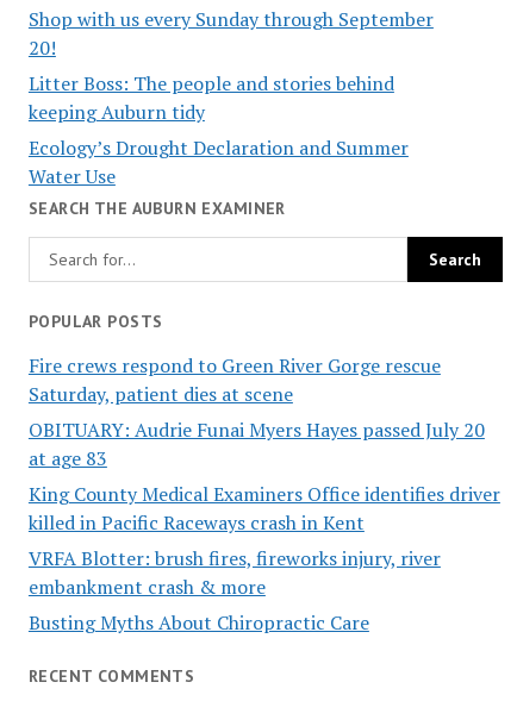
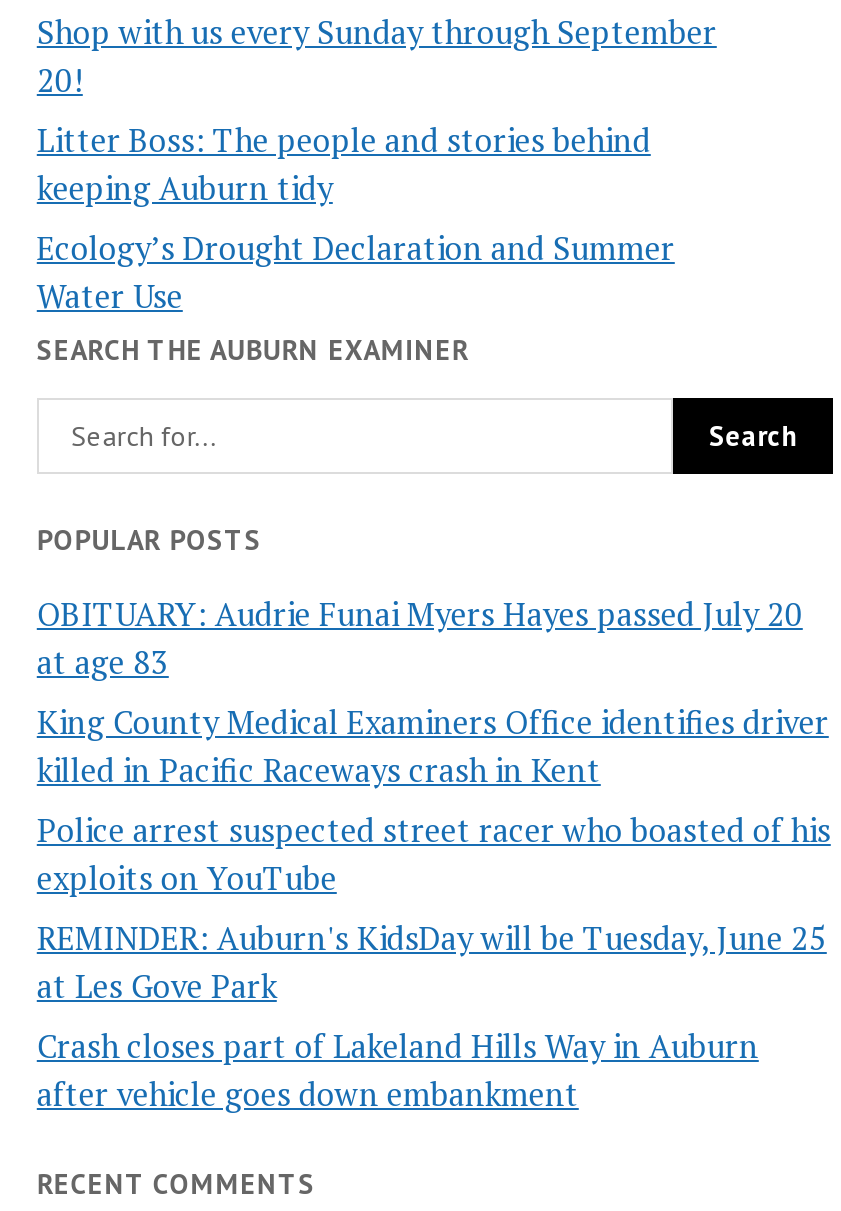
- Fire crews respond to Green River Gorge rescue
- Saturday, patient dies at scene

moved up: OBITUARY: Audrie Funai Myers Hayes passed July 20 | at age 83 | King County Medical Examiners Office identifies driver | killed in Pacific Raceways crash in Kent

- VRFA Blotter: brush fires, fireworks injury, river
- embankment crash & more
- Busting Myths About Chiropractic Care
+ Police arrest suspected street racer who boasted of his
+ exploits on YouTube
+ REMINDER: Auburn's KidsDay will be Tuesday, June 25
+ at Les Gove Park
+ Crash closes part of Lakeland Hills Way in Auburn
+ after vehicle goes down embankment
